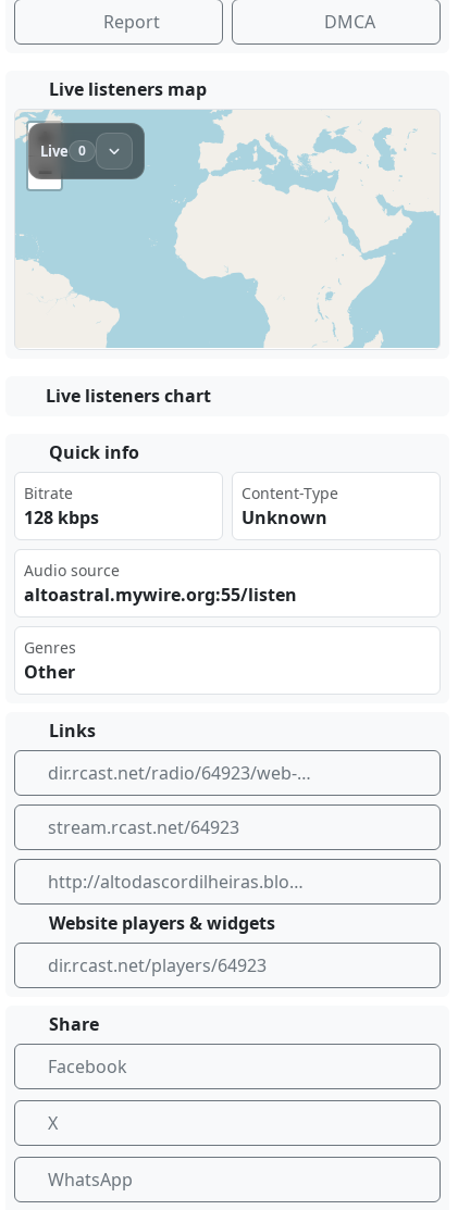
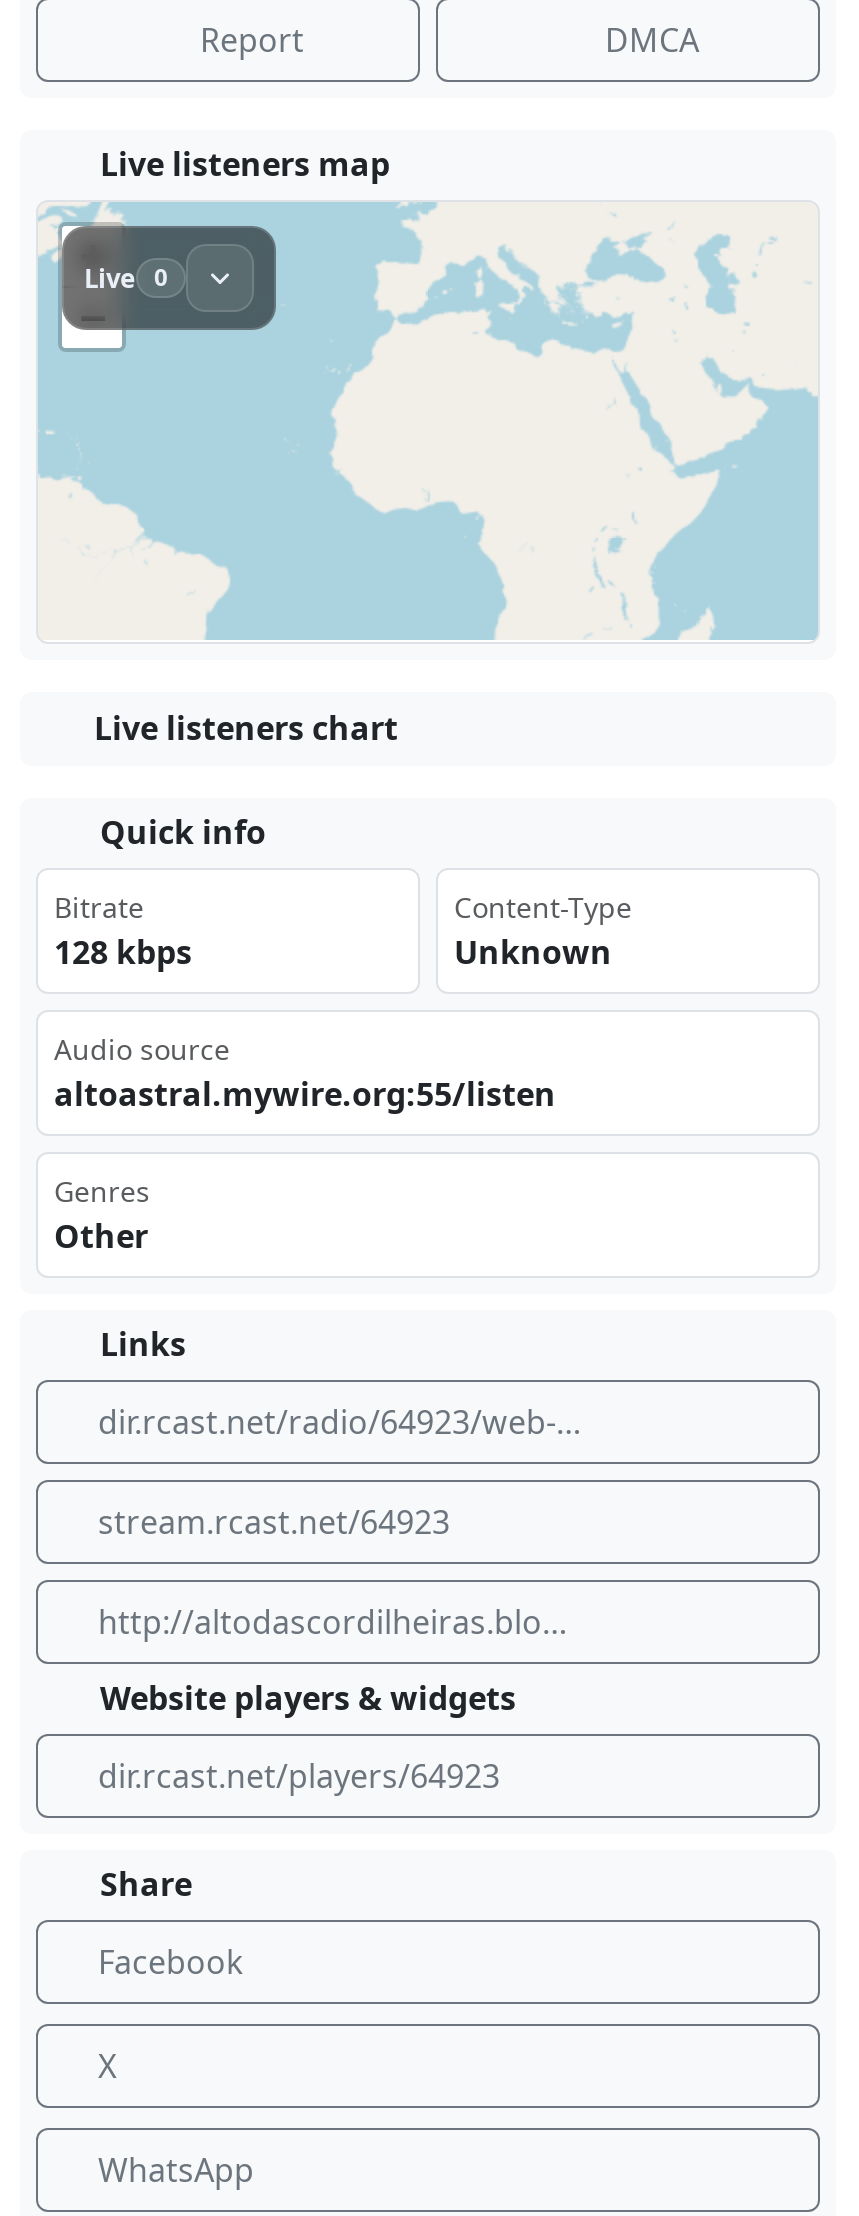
- alt‍oas‍ tral.m ‍ywire.‍org :55 /liste n
+ altoastral.m‌ ywire.org‌:55/li‌‌ste n
